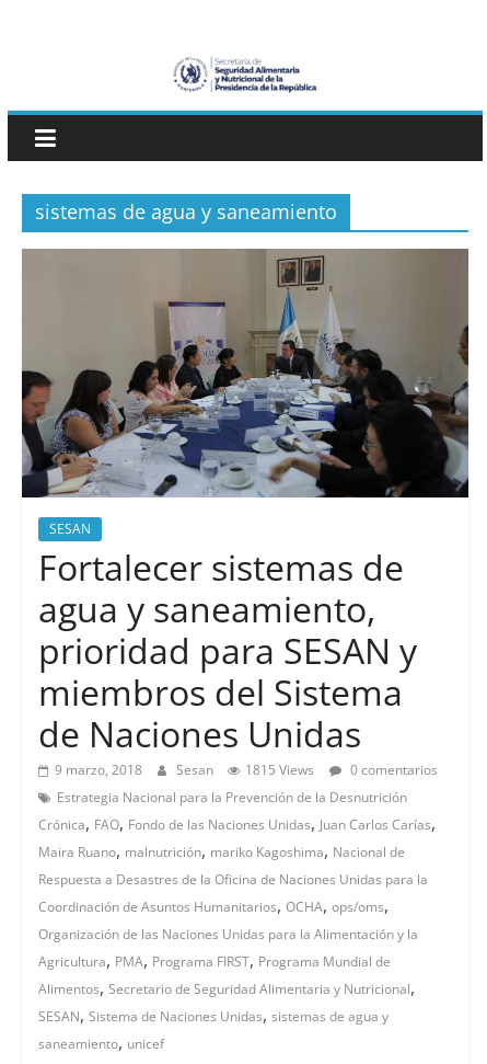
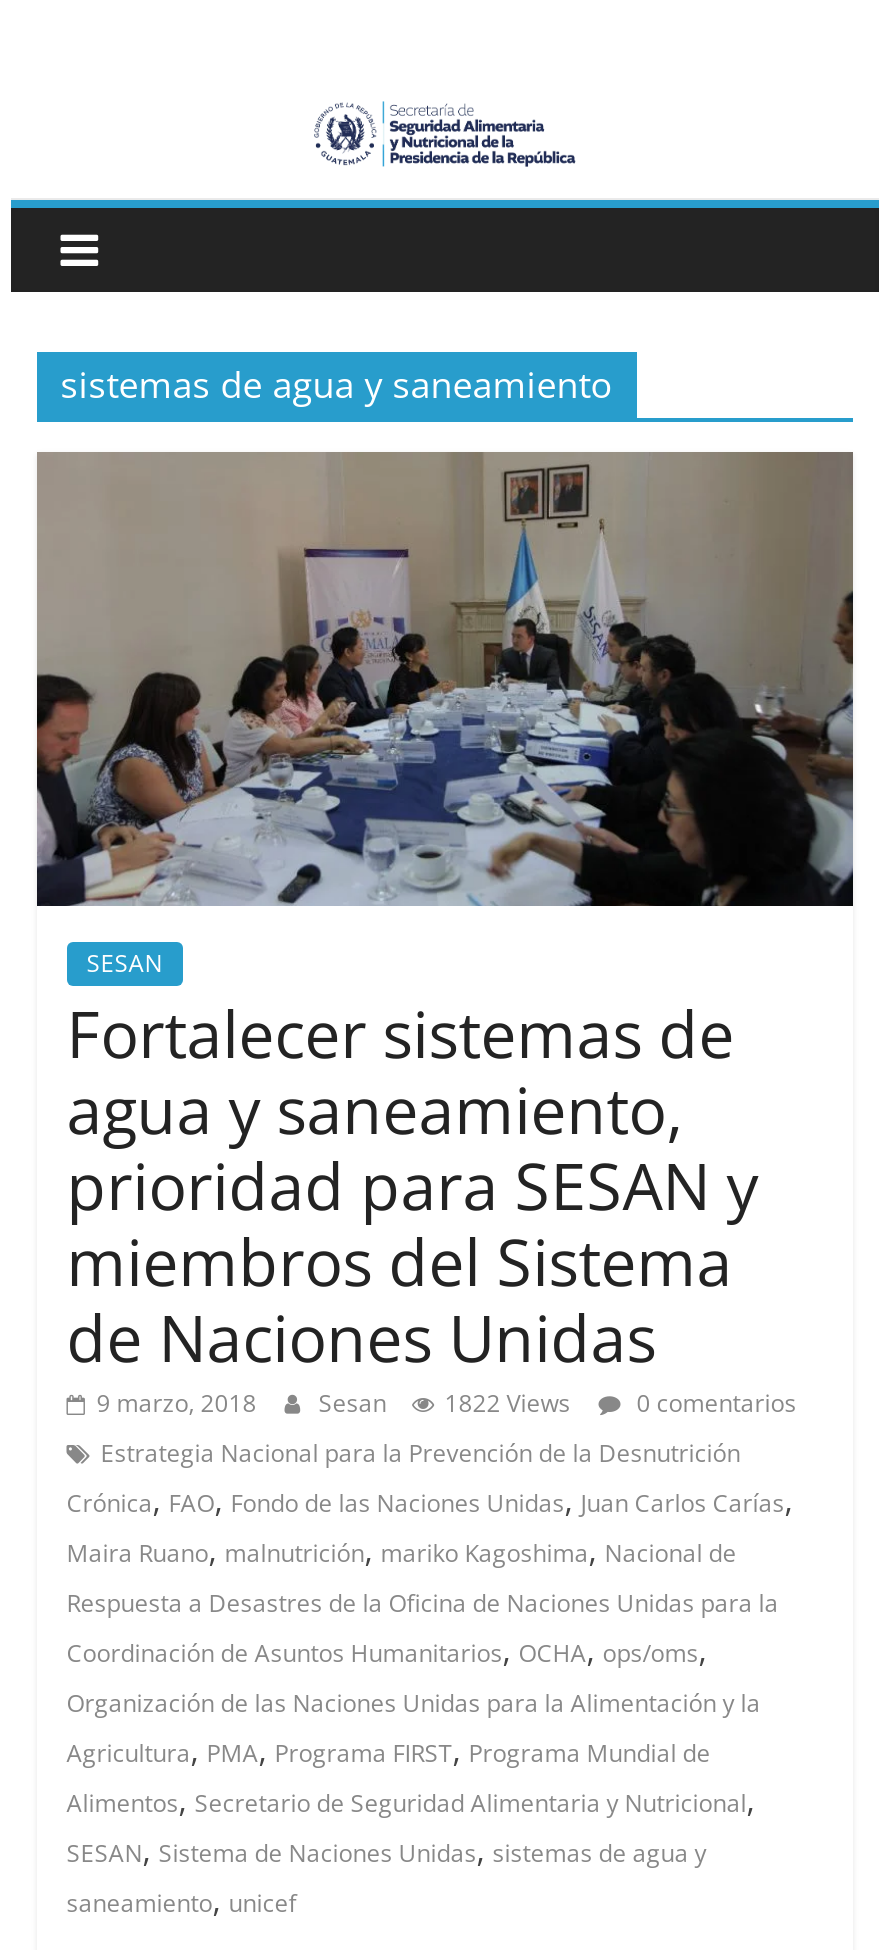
- 9 marzo, 2018 Sesan 1815 Views 0 comentarios
+ 9 marzo, 2018 Sesan 1822 Views 0 comentarios
